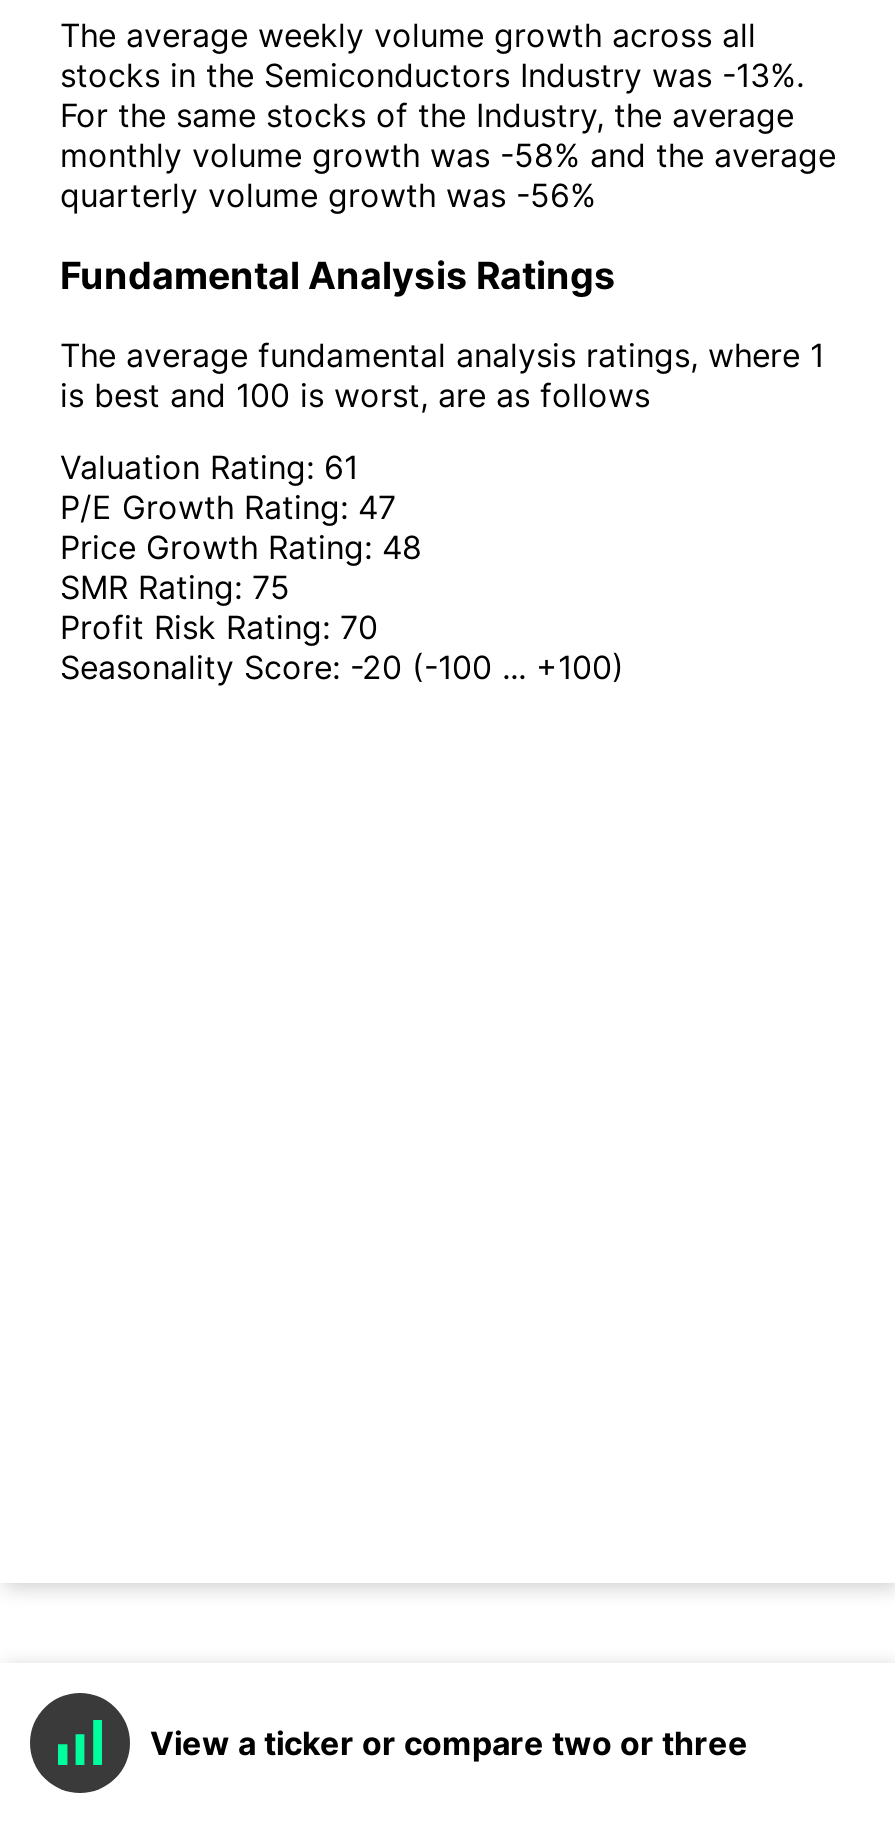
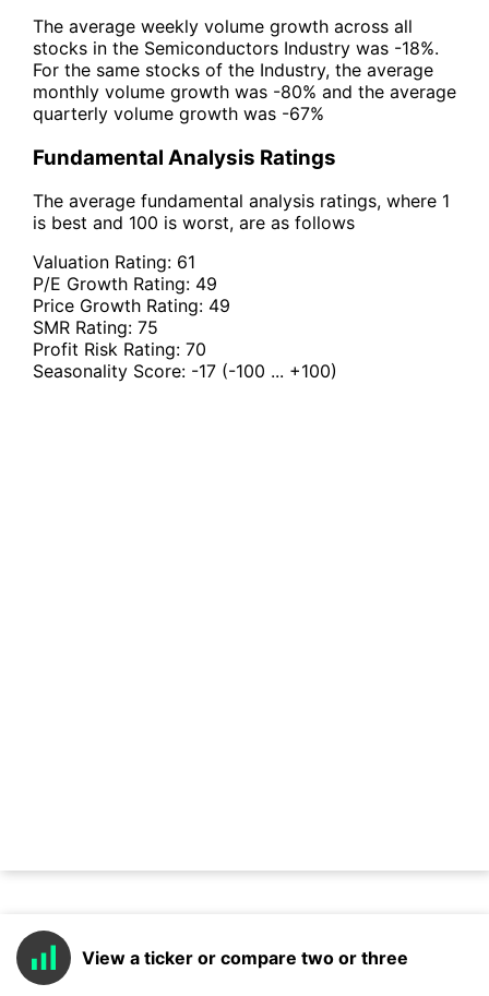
- stocks in the Semiconductors Industry was -13%.
+ stocks in the Semiconductors Industry was -18%.

- monthly volume growth was -58% and the average
+ monthly volume growth was -80% and the average

- quarterly volume growth was -56%
+ quarterly volume growth was -67%

- P/E Growth Rating: 47
+ P/E Growth Rating: 49

- Price Growth Rating: 48
+ Price Growth Rating: 49

- Seasonality Score: -20 (-100 ... +100)
+ Seasonality Score: -17 (-100 ... +100)
